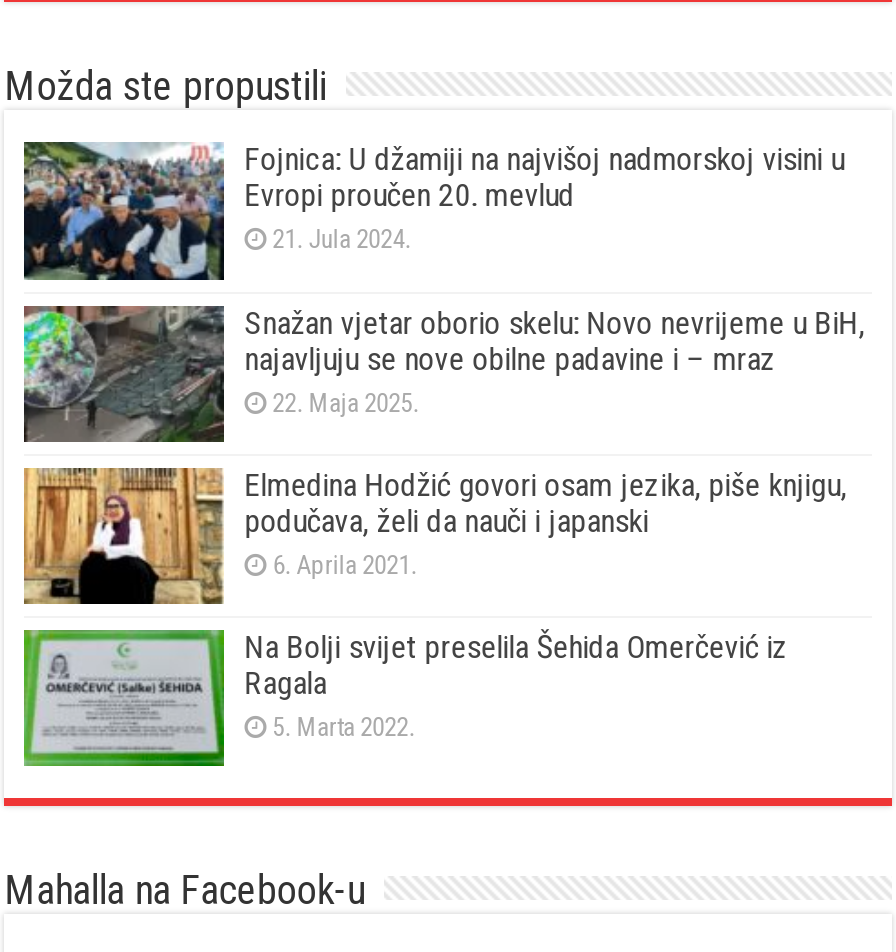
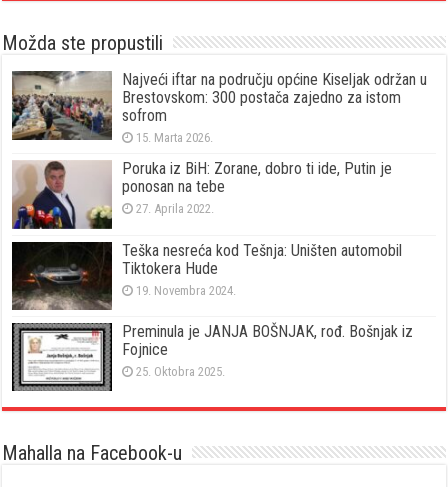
- [image]
- Fojnica: U džamiji na najvišoj nadmorskoj visini u
- Evropi proučen 20. mevlud
- 21. Jula 2024.
+ [image]
+ Najveći iftar na području općine Kiseljak održan u
+ Brestovskom: 300 postača zajedno za istom
+ sofrom
+ 15. Marta 2026.

- [image]
- Snažan vjetar oborio skelu: Novo nevrijeme u BiH,
- najavljuju se nove obilne padavine i – mraz
- 22. Maja 2025.
+ [image]
+ Poruka iz BiH: Zorane, dobro ti ide, Putin je
+ ponosan na tebe
+ 27. Aprila 2022.

- [image]
- Elmedina Hodžić govori osam jezika, piše knjigu,
- podučava, želi da nauči i japanski
- 6. Aprila 2021.
+ [image]
+ Teška nesreća kod Tešnja: Uništen automobil
+ Tiktokera Hude
+ 19. Novembra 2024.

- [image]
- Na Bolji svijet preselila Šehida Omerčević iz
- Ragala
- 5. Marta 2022.
+ [image]
+ Preminula je JANJA BOŠNJAK, rođ. Bošnjak iz
+ Fojnice
+ 25. Oktobra 2025.
